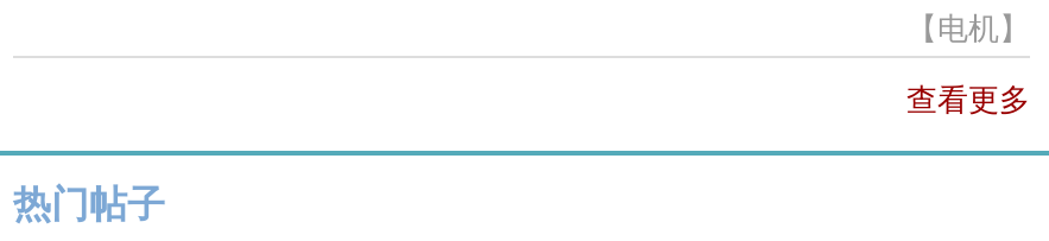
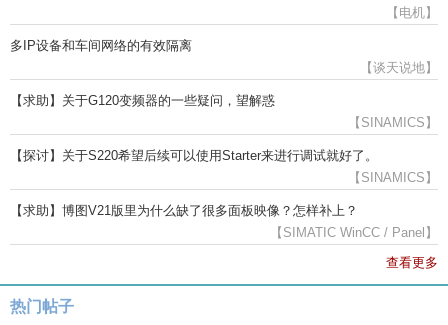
+ 多IP设备和车间网络的有效隔离
+ 【谈天说地】
+ 【求助】关于G120变频器的一些疑问，望解惑
+ 【SINAMICS】
+ 【探讨】关于S220希望后续可以使用Starter来进行调试就好了。
+ 【SINAMICS】
+ 【求助】博图V21版里为什么缺了很多面板映像？怎样补上？
+ 【SIMATIC WinCC / Panel】
